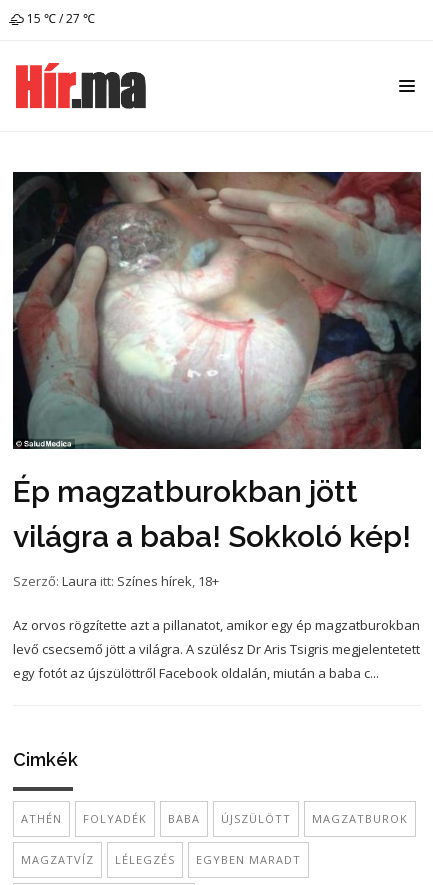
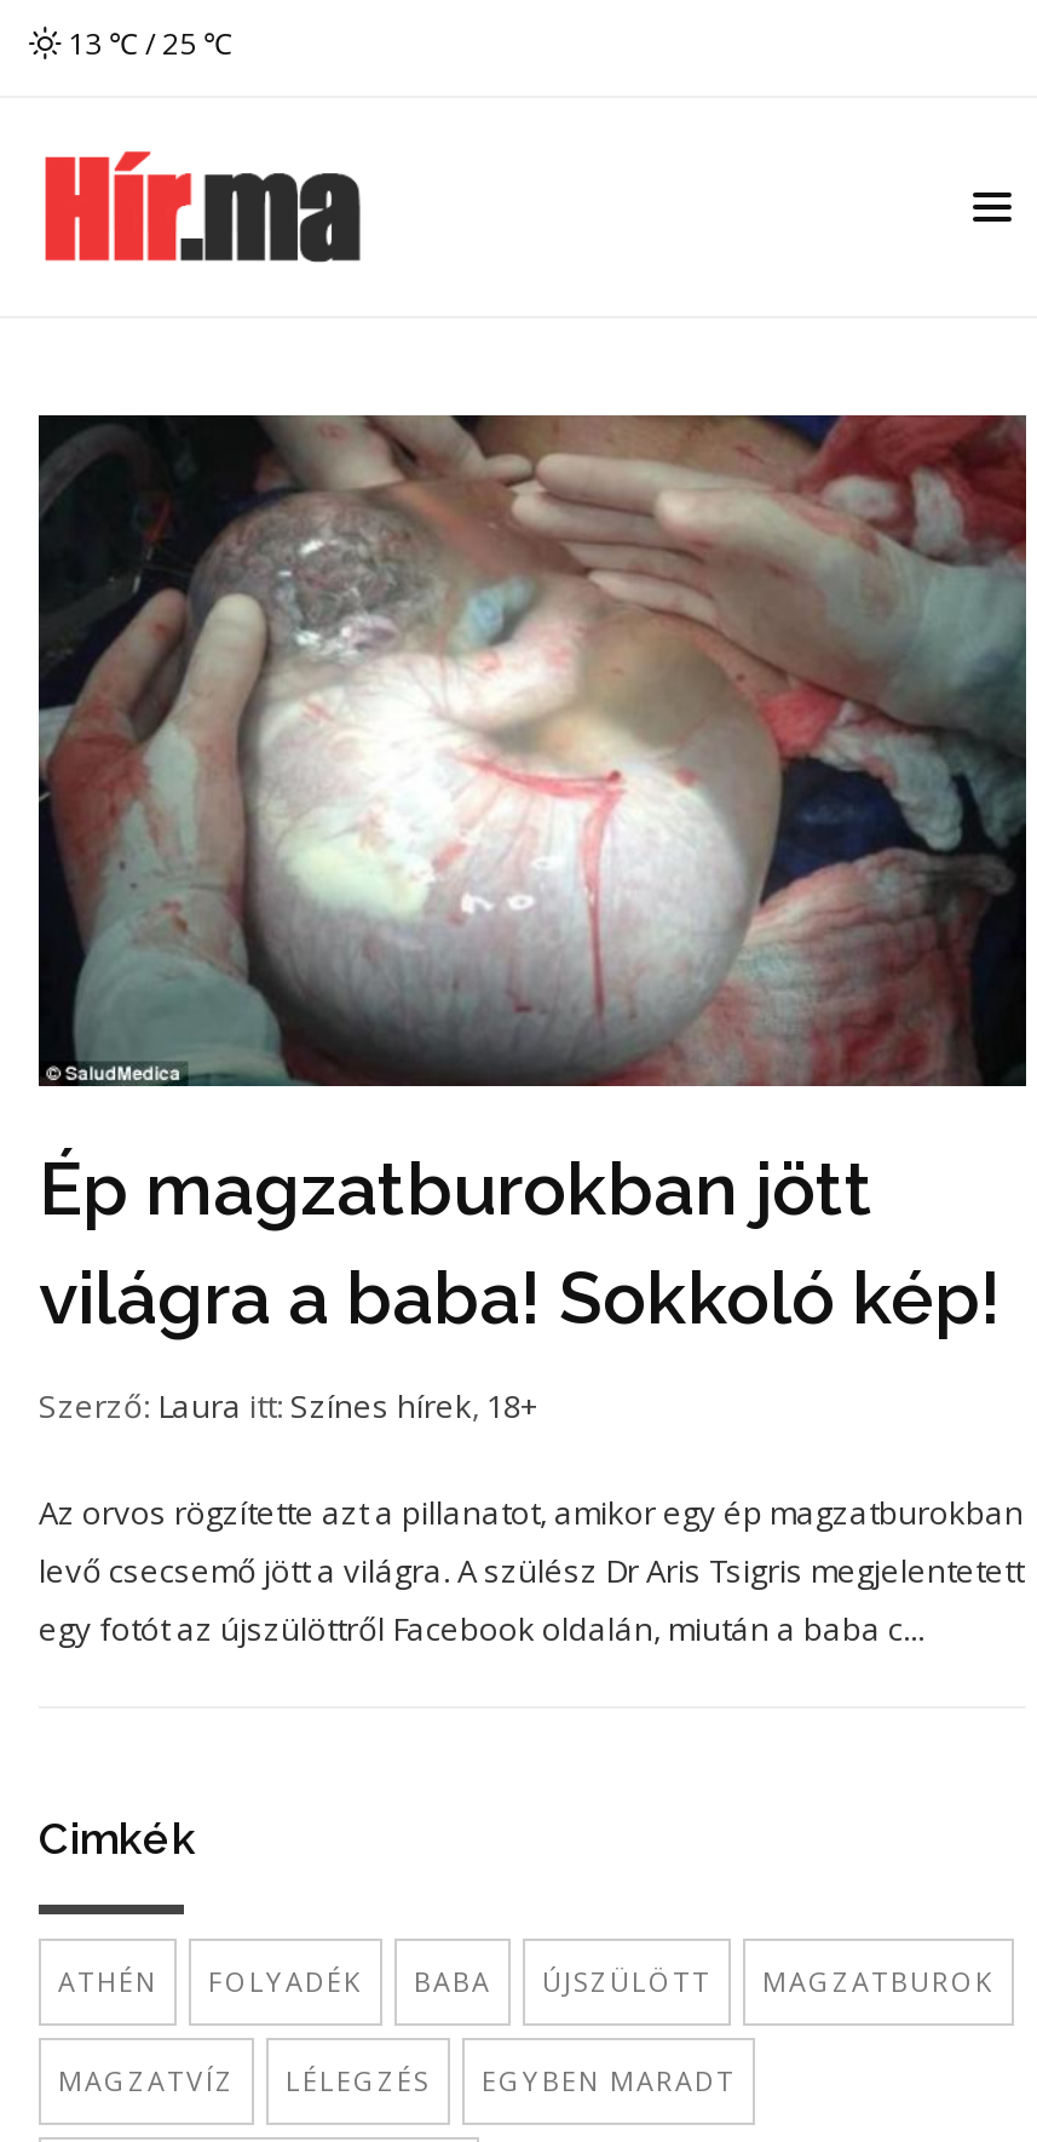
- 15 ℃ / 27 ℃
+ 13 ℃ / 25 ℃
